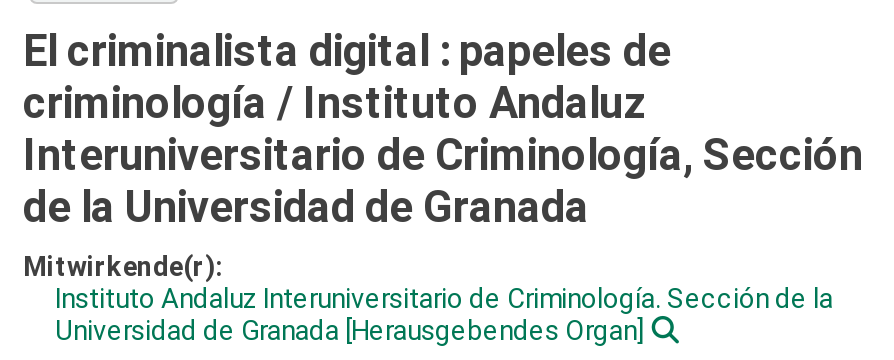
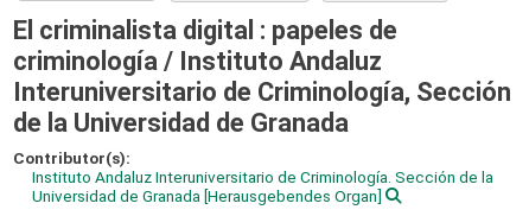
- Mitwirkende(r):
+ Contributor(s):
